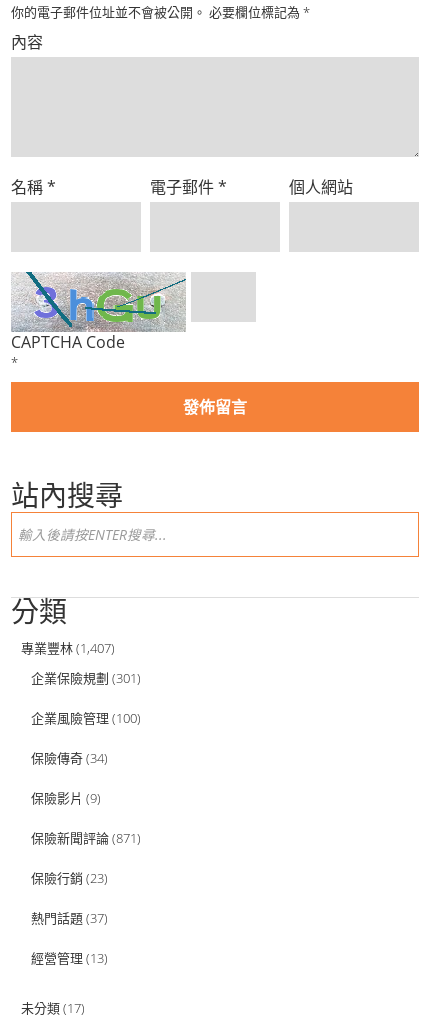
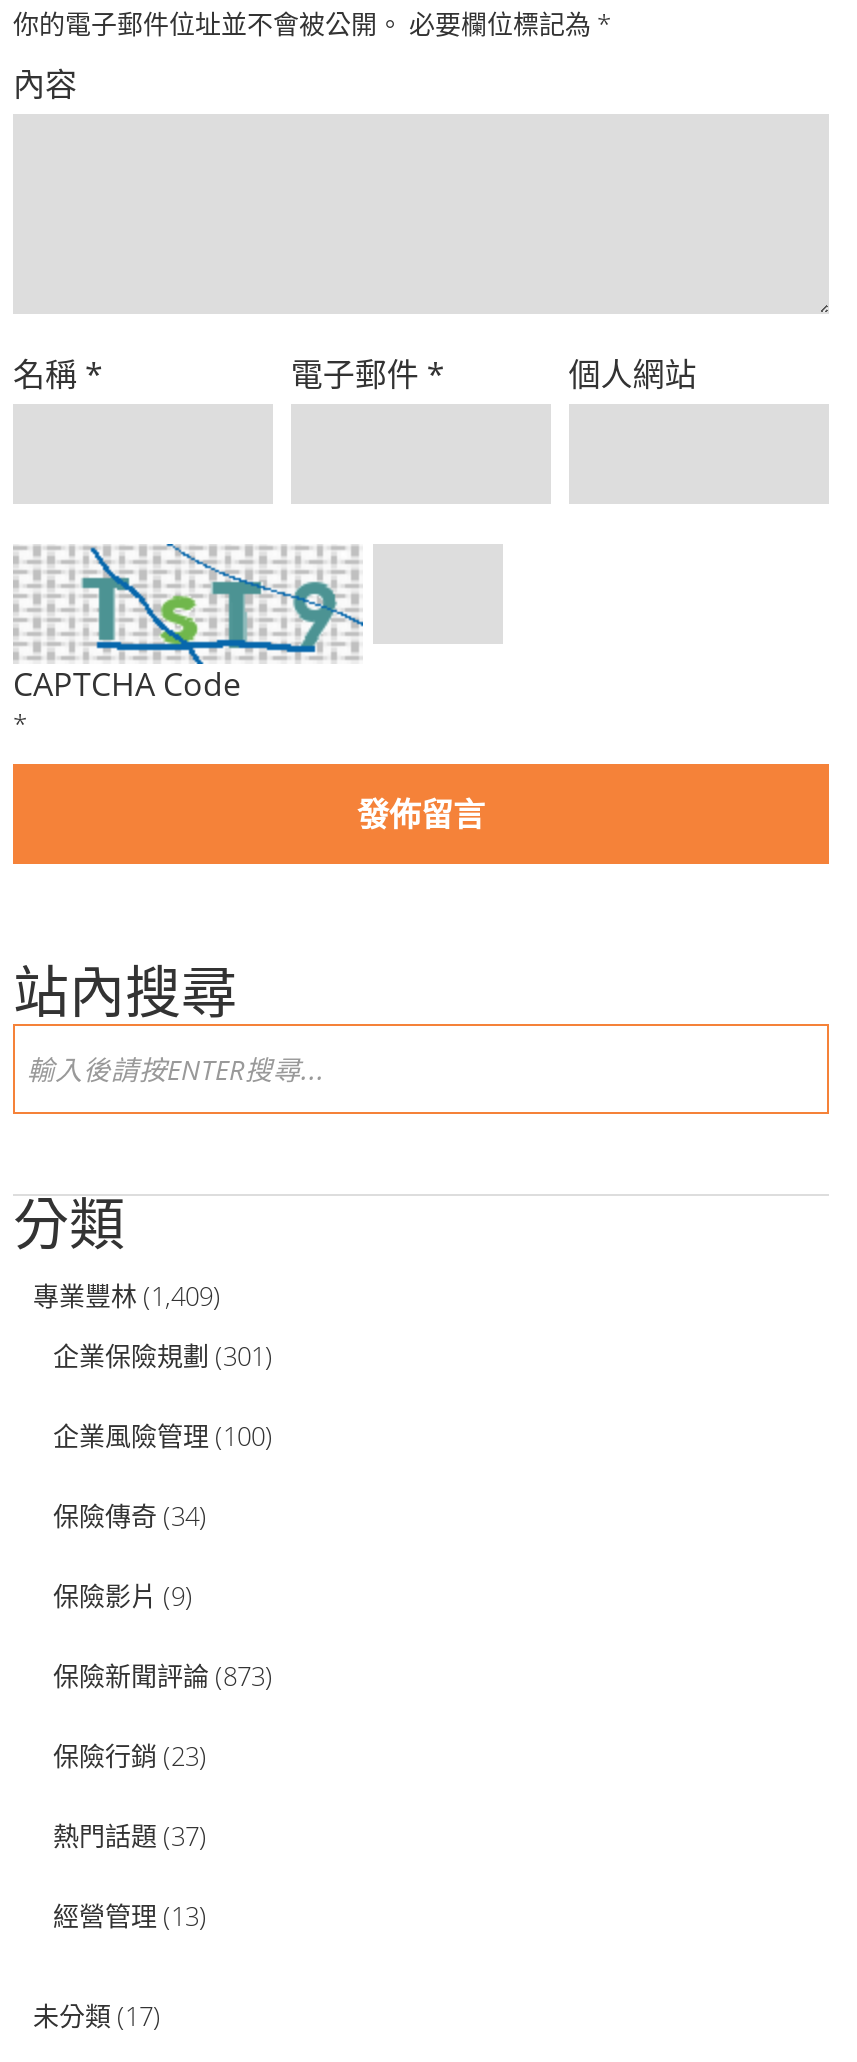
- [image]
+ [image]

- 專業豐林(1,407)
+ 專業豐林(1,409)

- 保險新聞評論(871)
+ 保險新聞評論(873)
